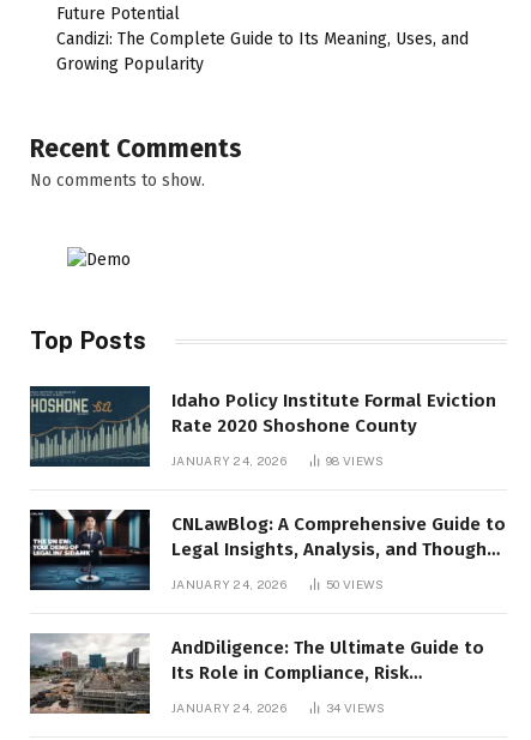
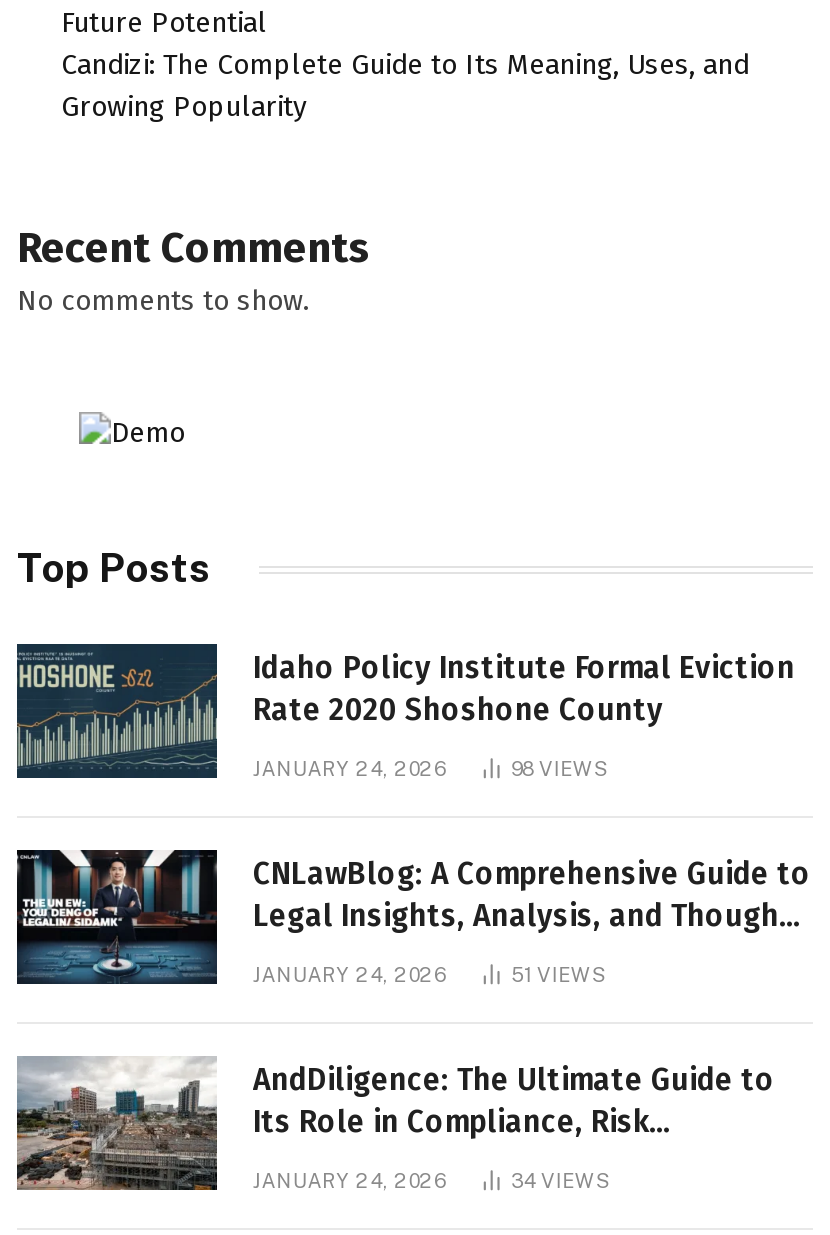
- 50 VIEWS
+ 51 VIEWS
